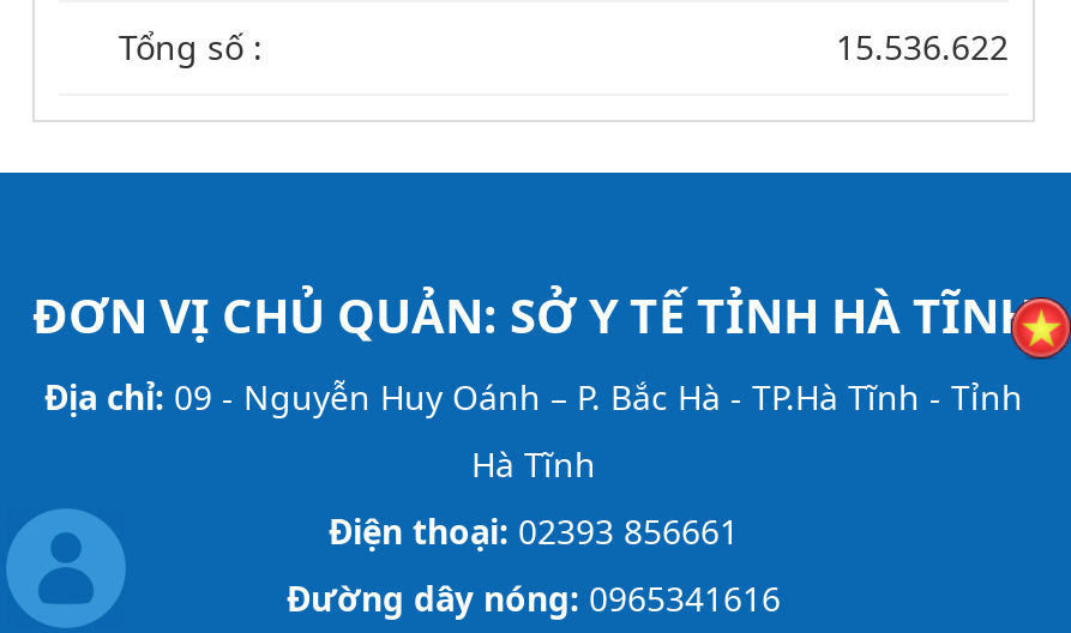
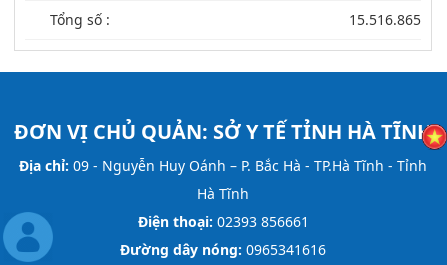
- 15.536.622
+ 15.516.865
